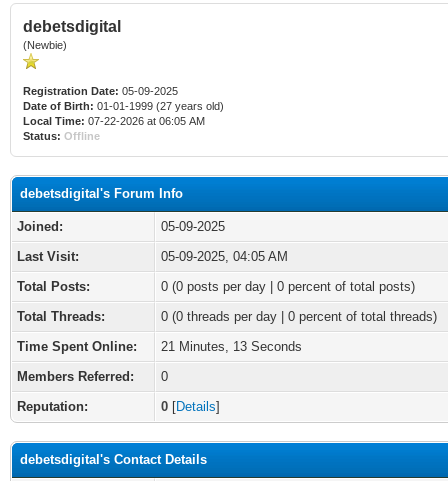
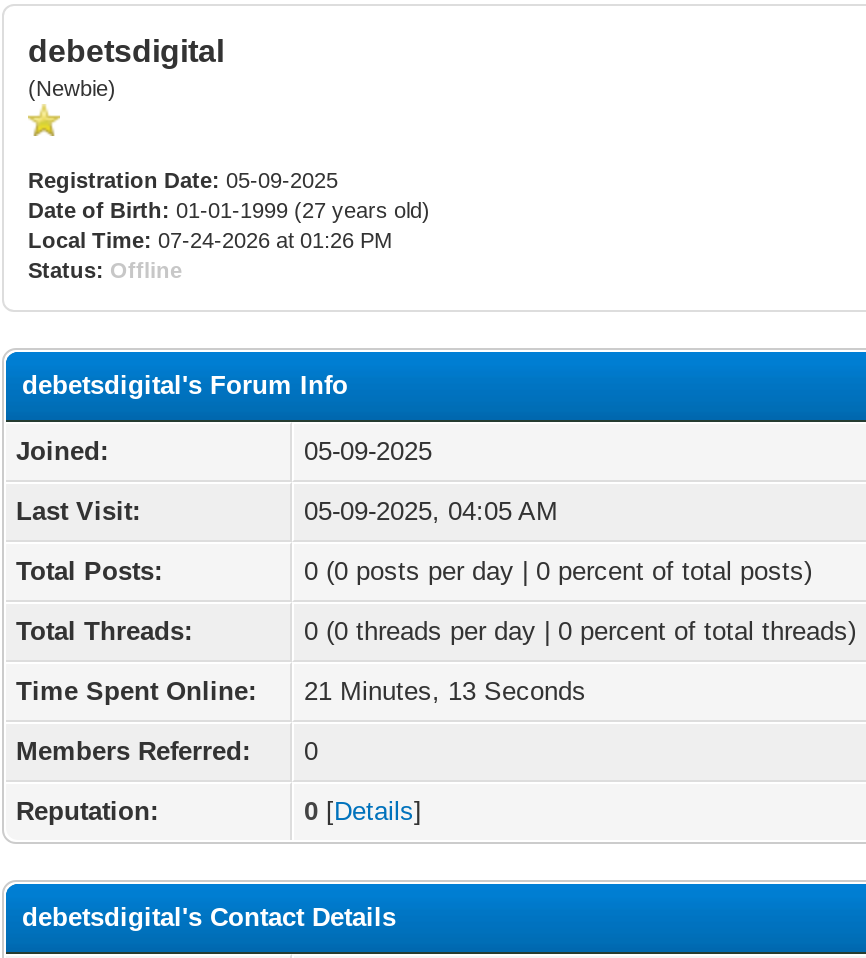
- Local Time: 07-22-2026 at 06:05 AM
+ Local Time: 07-24-2026 at 01:26 PM
